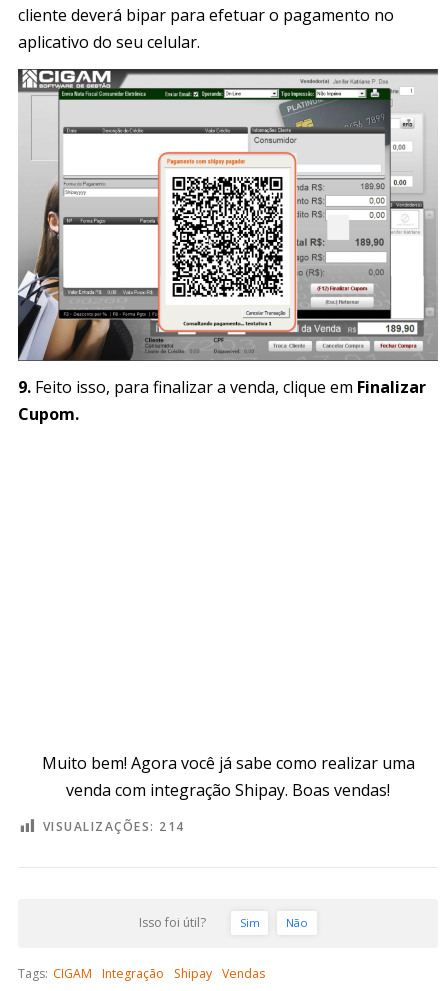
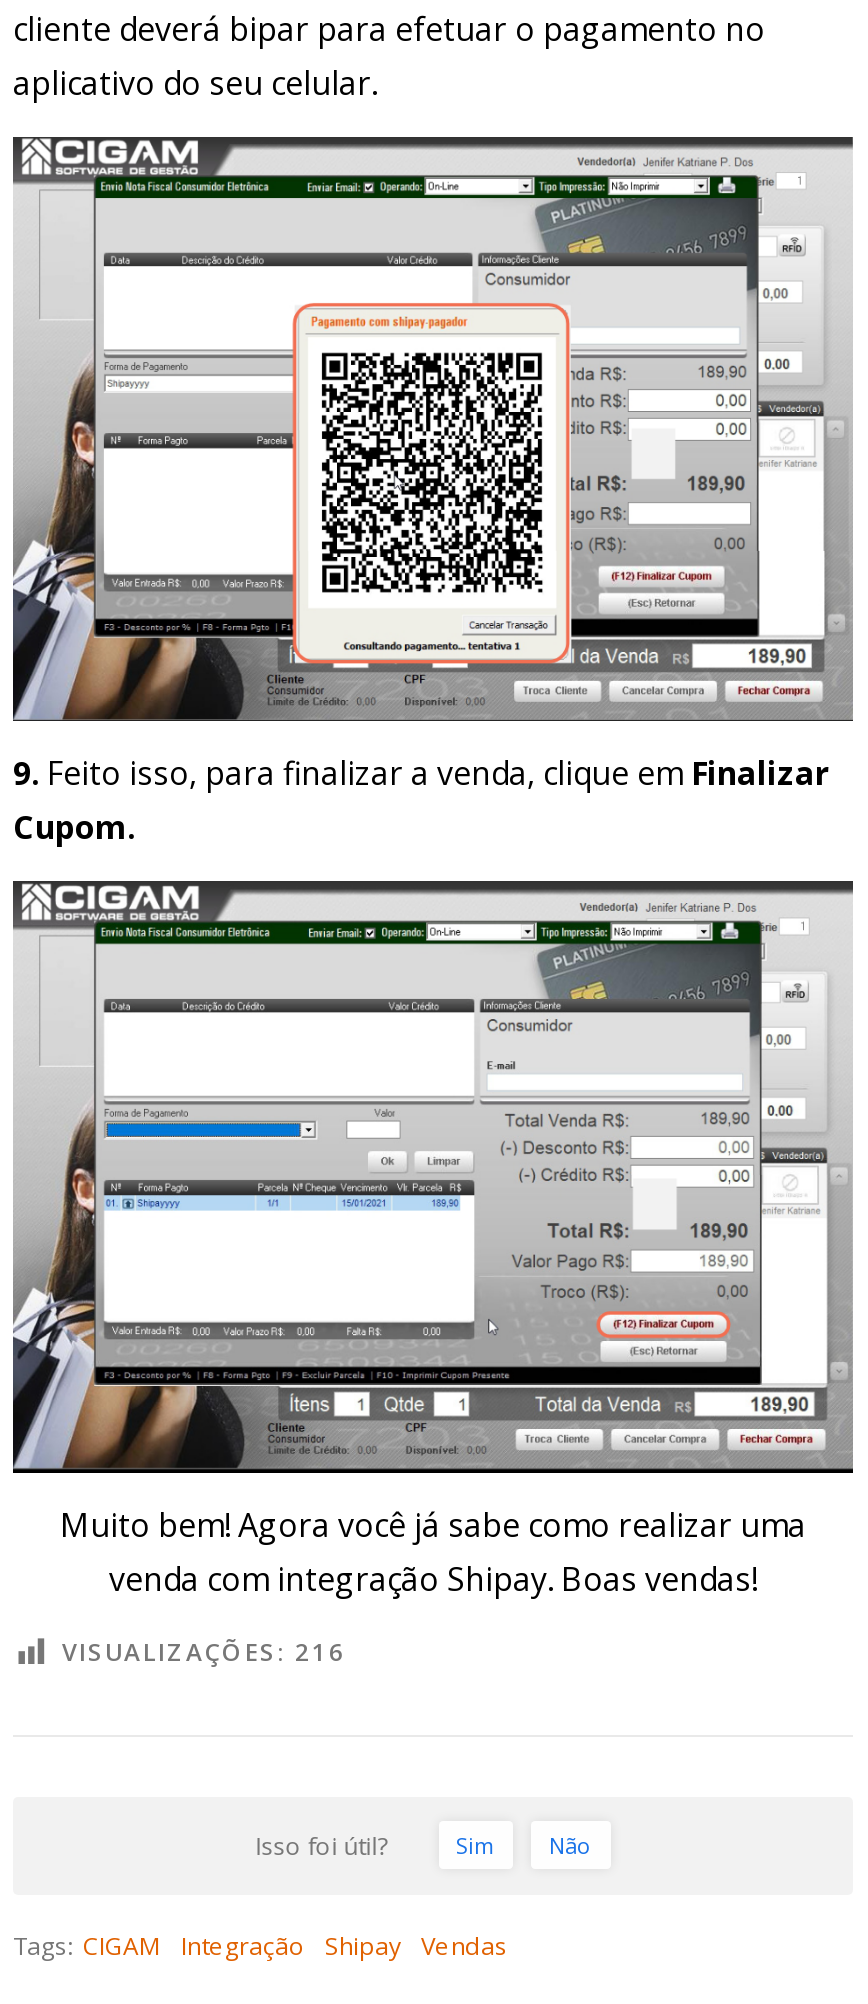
+ [image]

- VISUALIZAÇÕES: 214
+ VISUALIZAÇÕES: 216
